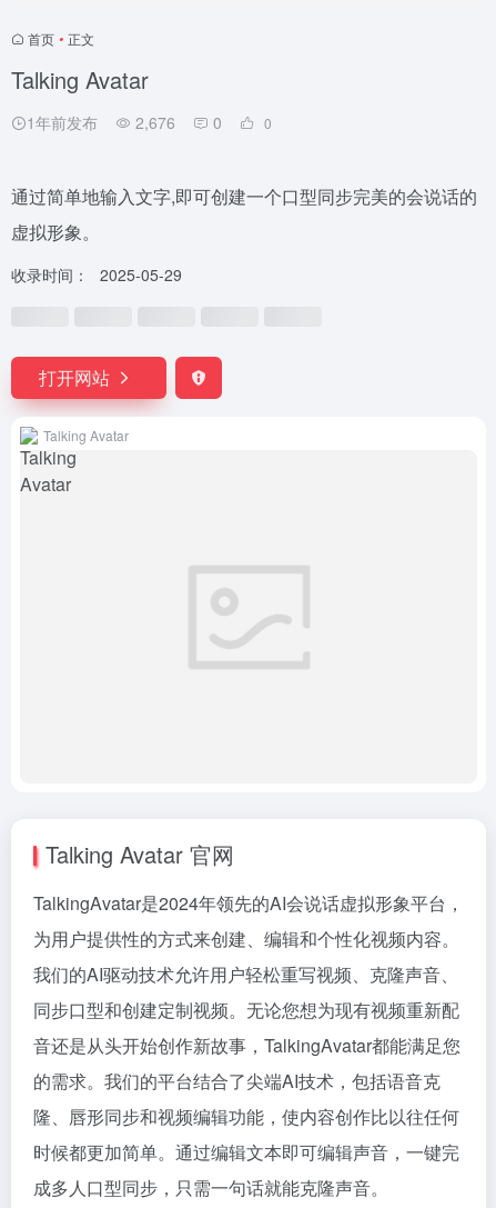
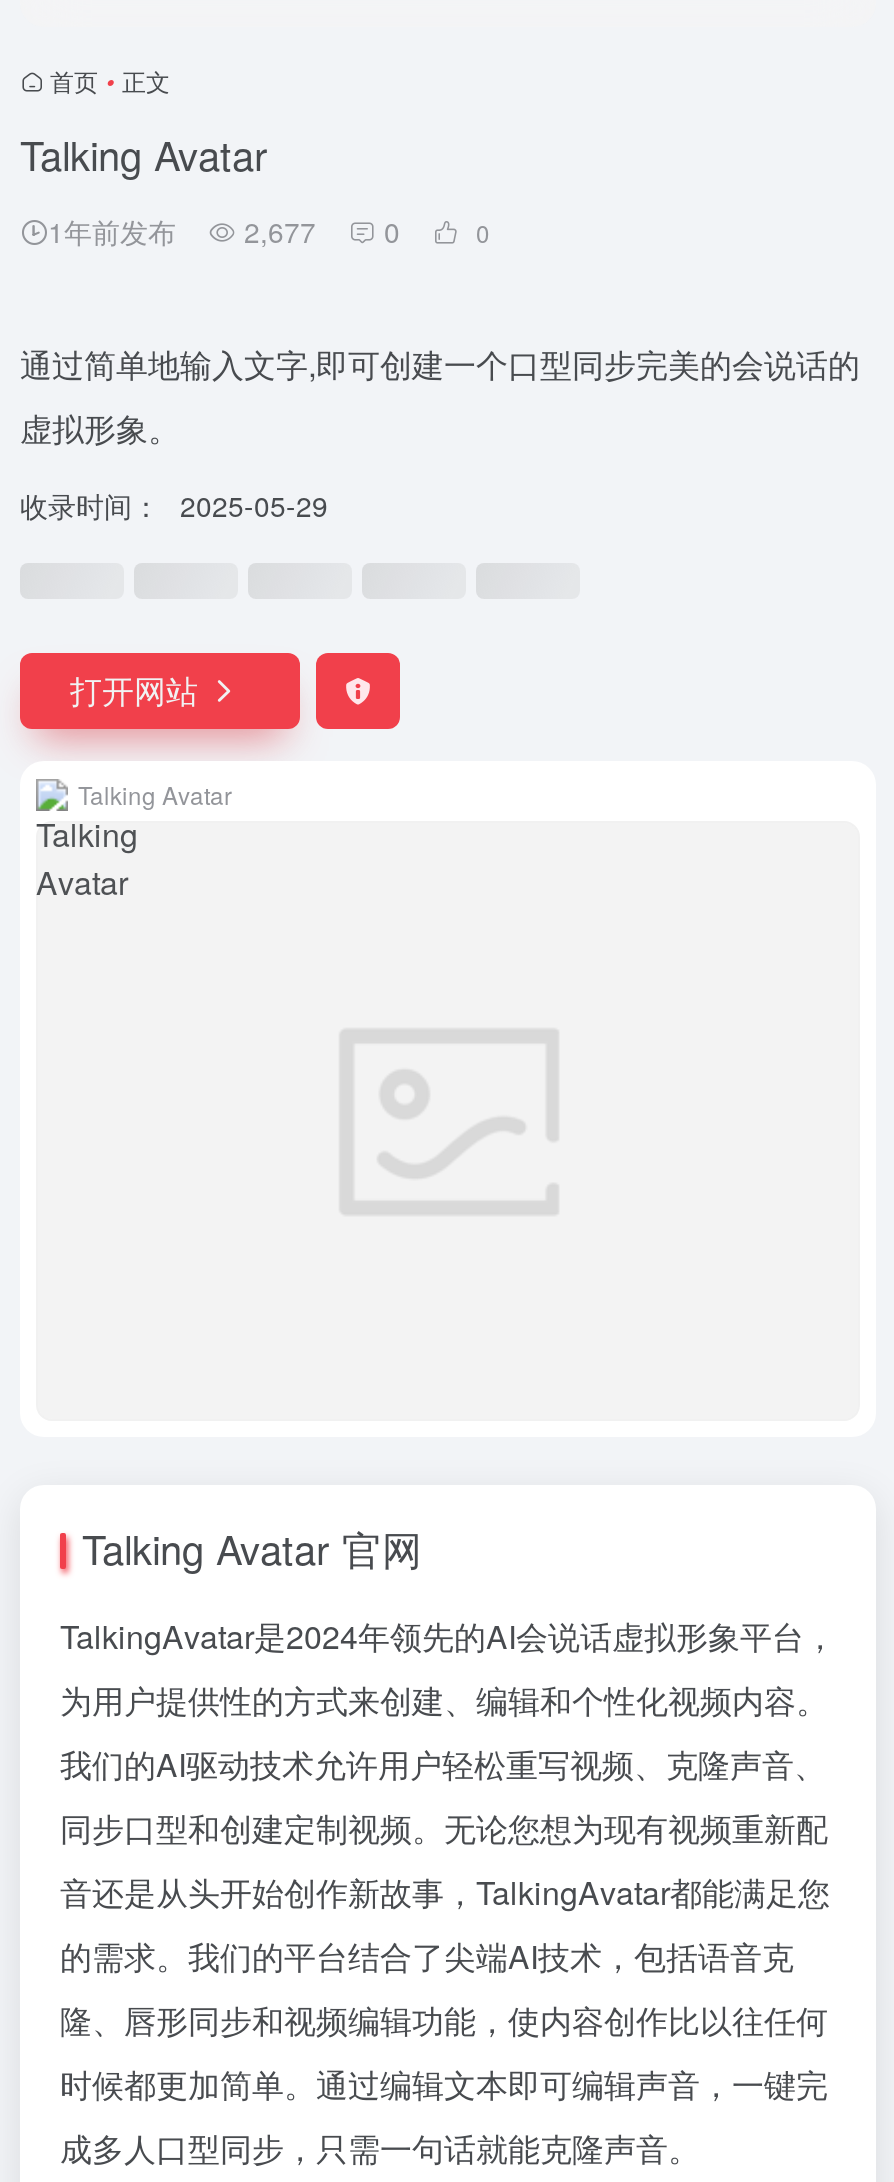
- 1年前发布 2,676 0
+ 1年前发布 2,677 0
